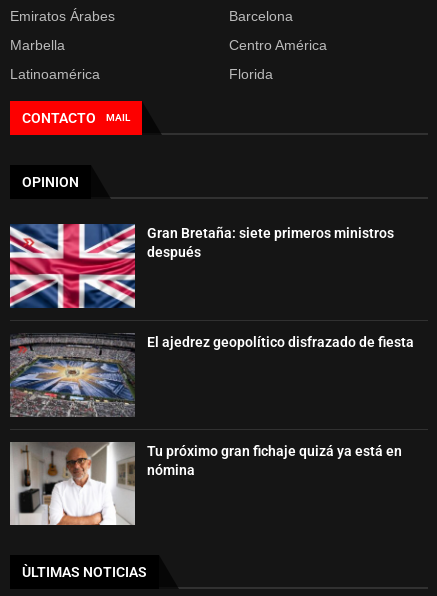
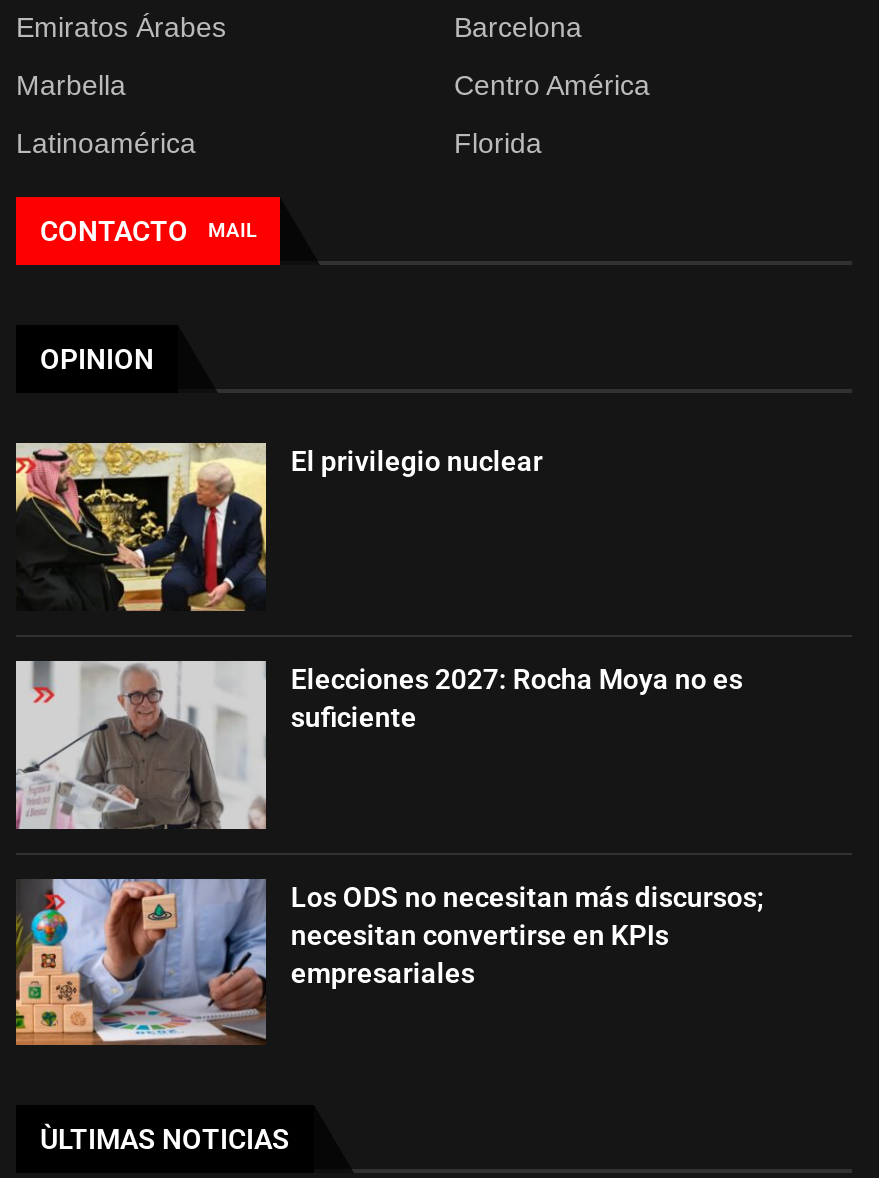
- [image]
- Gran Bretaña: siete primeros ministros
- después
+ [image]
+ El privilegio nuclear

- [image]
- El ajedrez geopolítico disfrazado de fiesta
+ [image]
+ Elecciones 2027: Rocha Moya no es
+ suficiente

- [image]
- Tu próximo gran fichaje quizá ya está en
- nómina
+ [image]
+ Los ODS no necesitan más discursos;
+ necesitan convertirse en KPIs
+ empresariales
